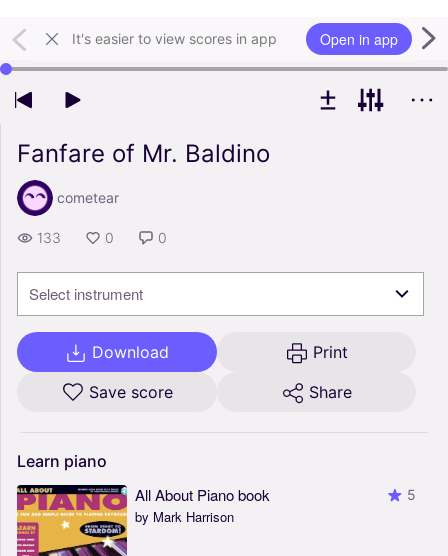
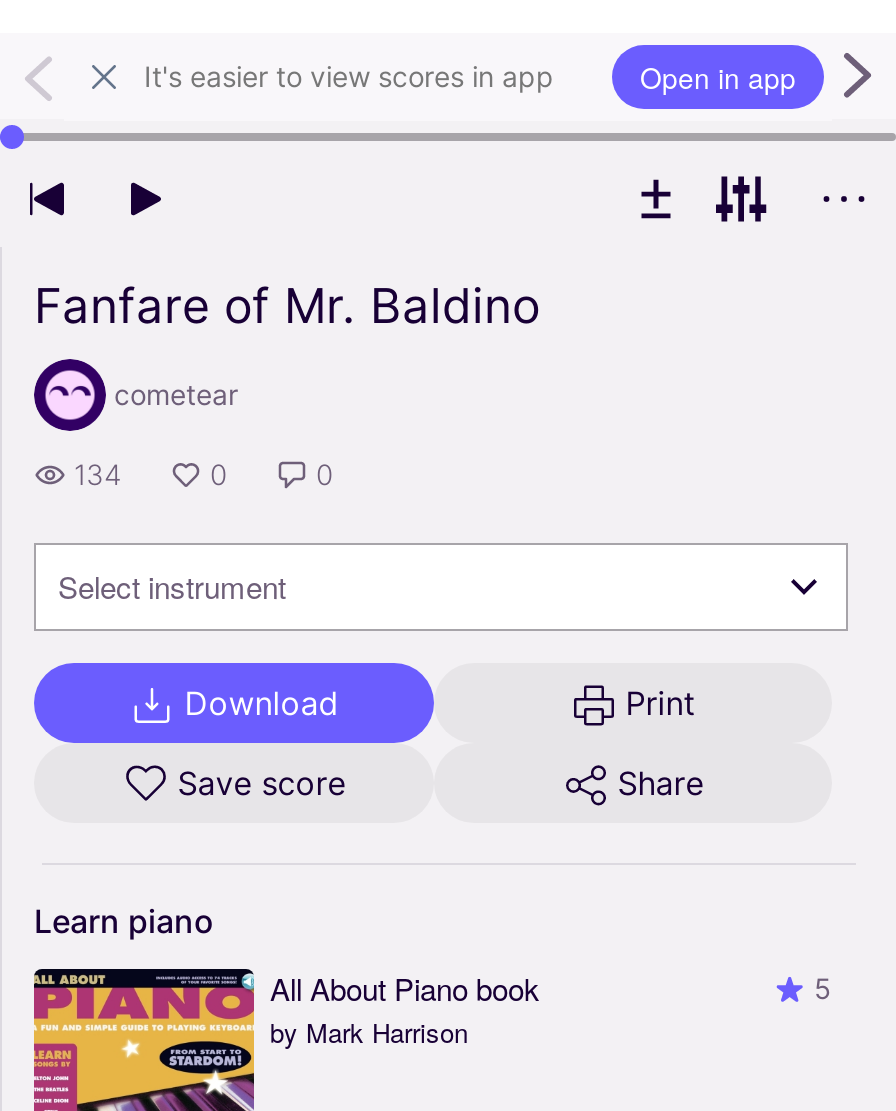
- 133
+ 134
